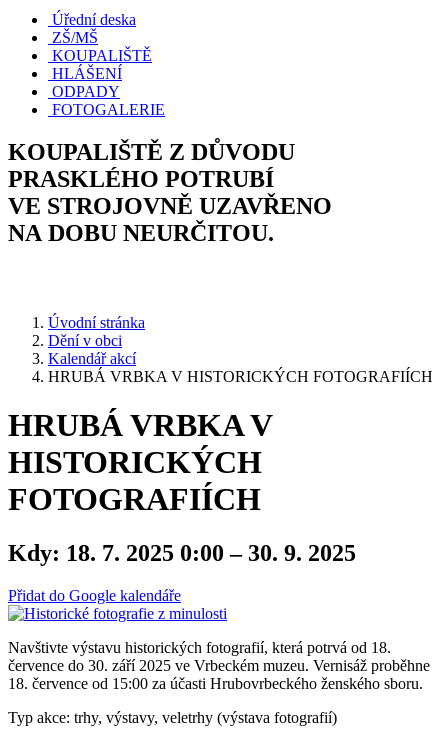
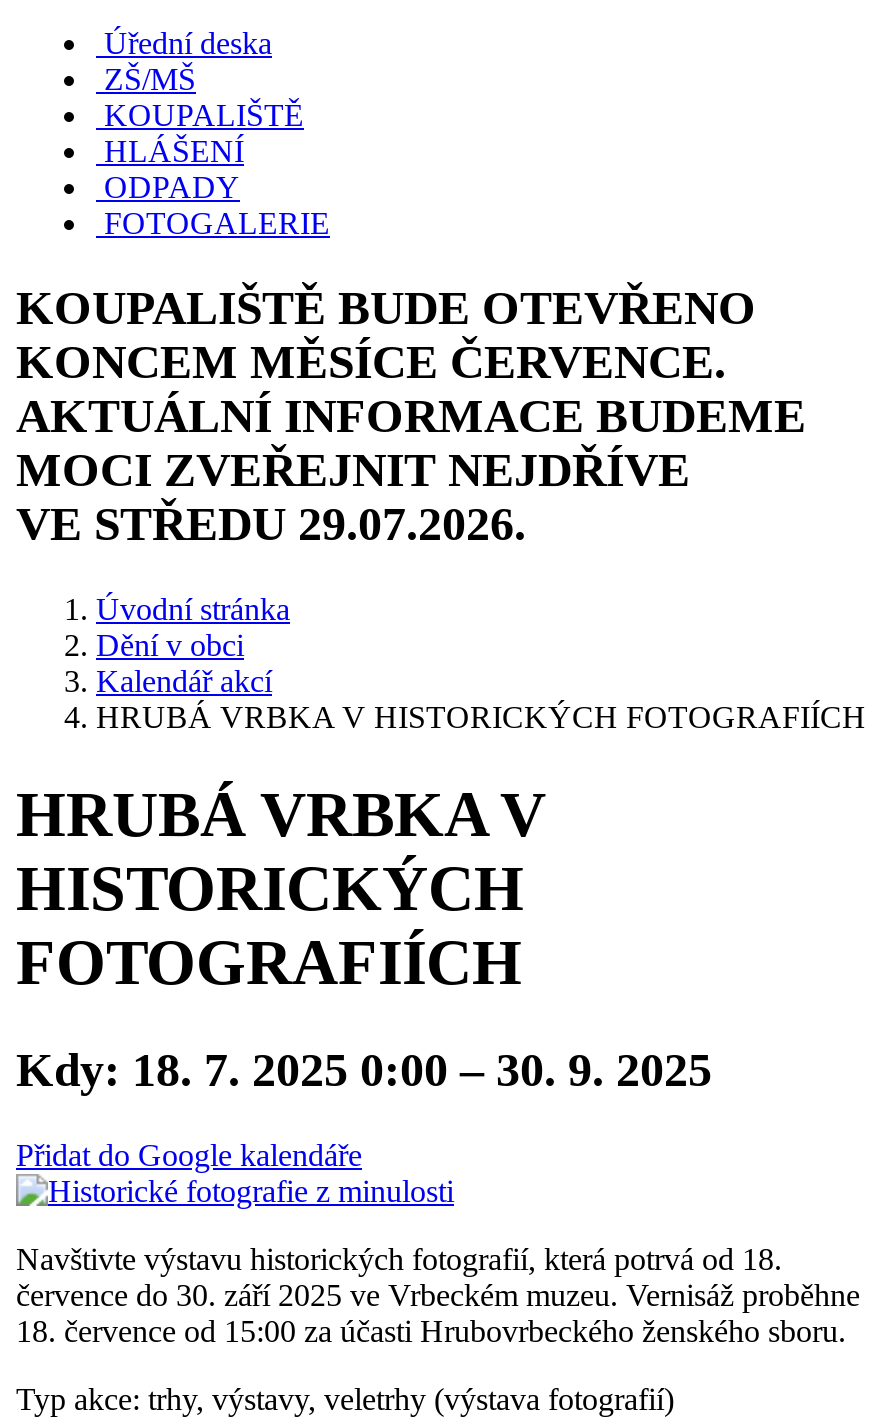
- KOUPALIŠTĚ Z DŮVODU
- PRASKLÉHO POTRUBÍ
- VE STROJOVNĚ UZAVŘENO
- NA DOBU NEURČITOU.
+ KOUPALIŠTĚ BUDE OTEVŘENO
+ KONCEM MĚSÍCE ČERVENCE.
+ AKTUÁLNÍ INFORMACE BUDEME
+ MOCI ZVEŘEJNIT NEJDŘÍVE
+ VE STŘEDU 29.07.2026.
